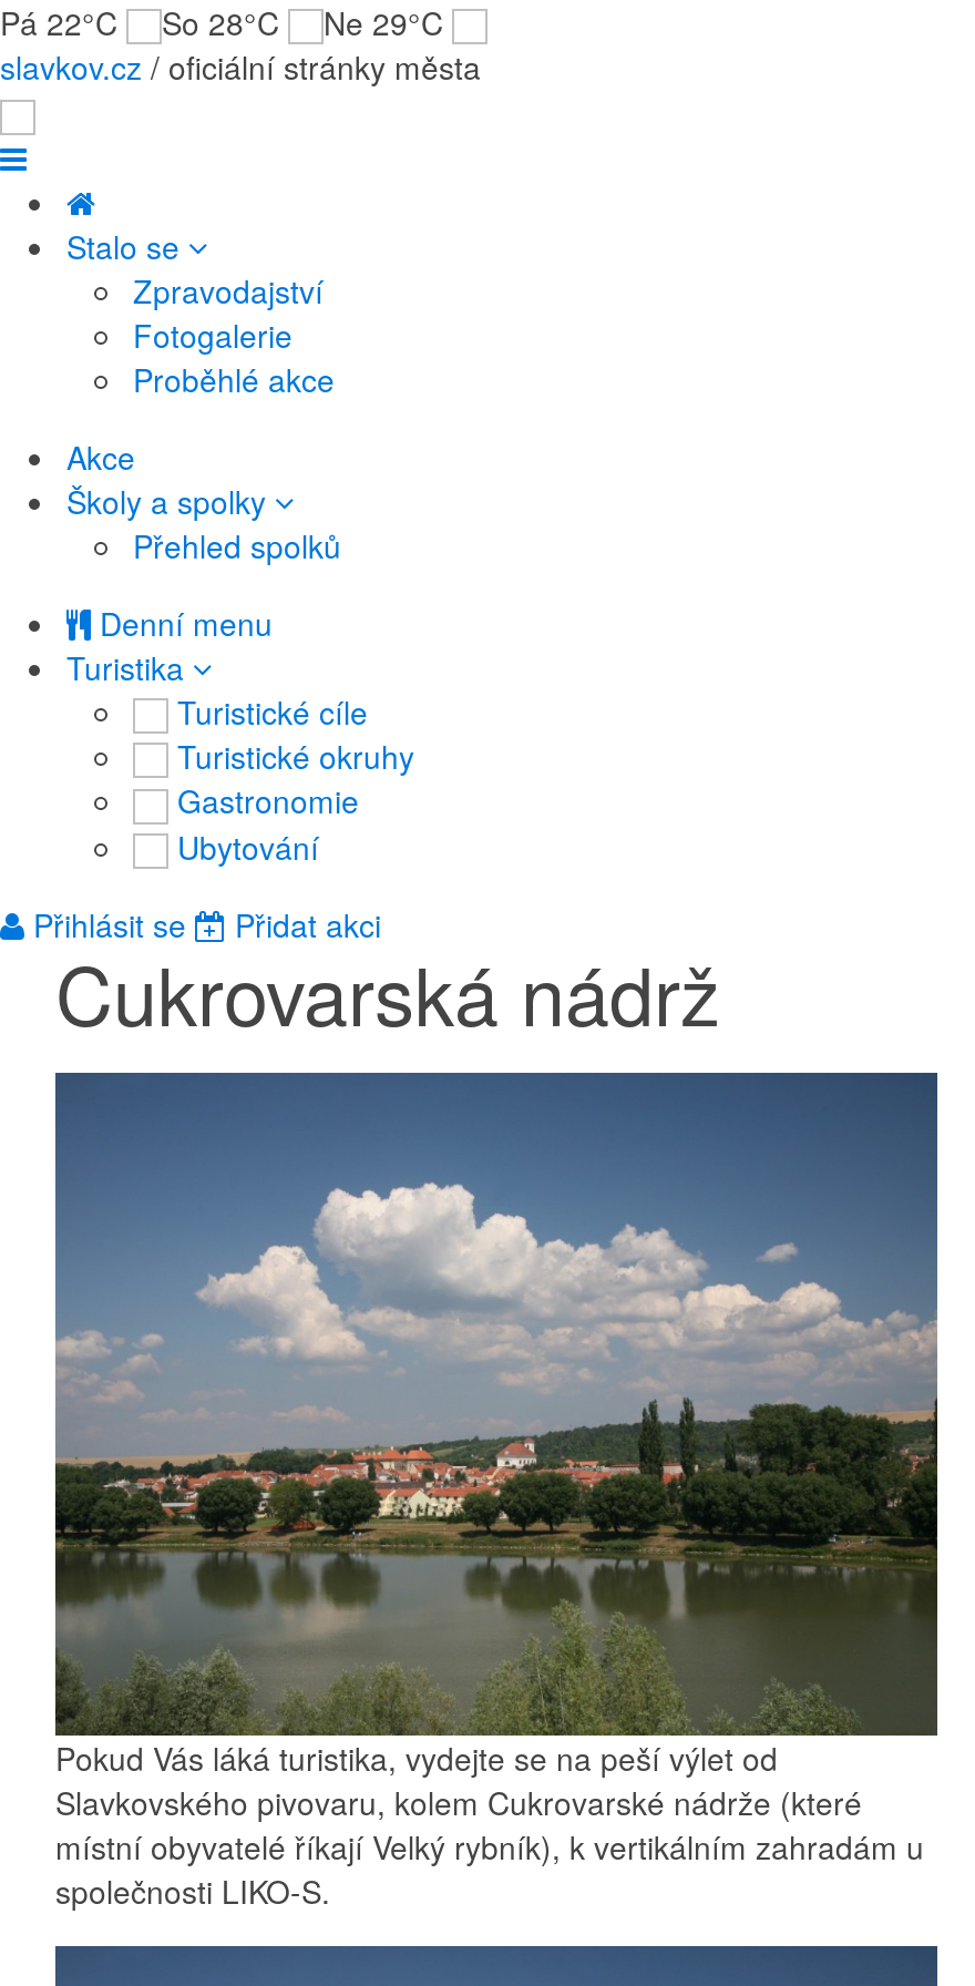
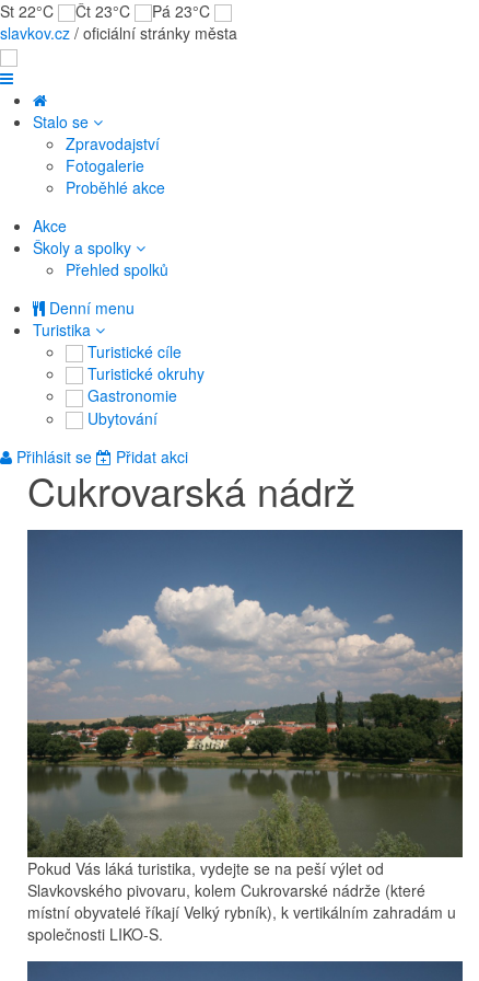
- Pá 22°C
- So 28°C
- Ne 29°C
+ St 22°C
+ Čt 23°C
+ Pá 23°C
